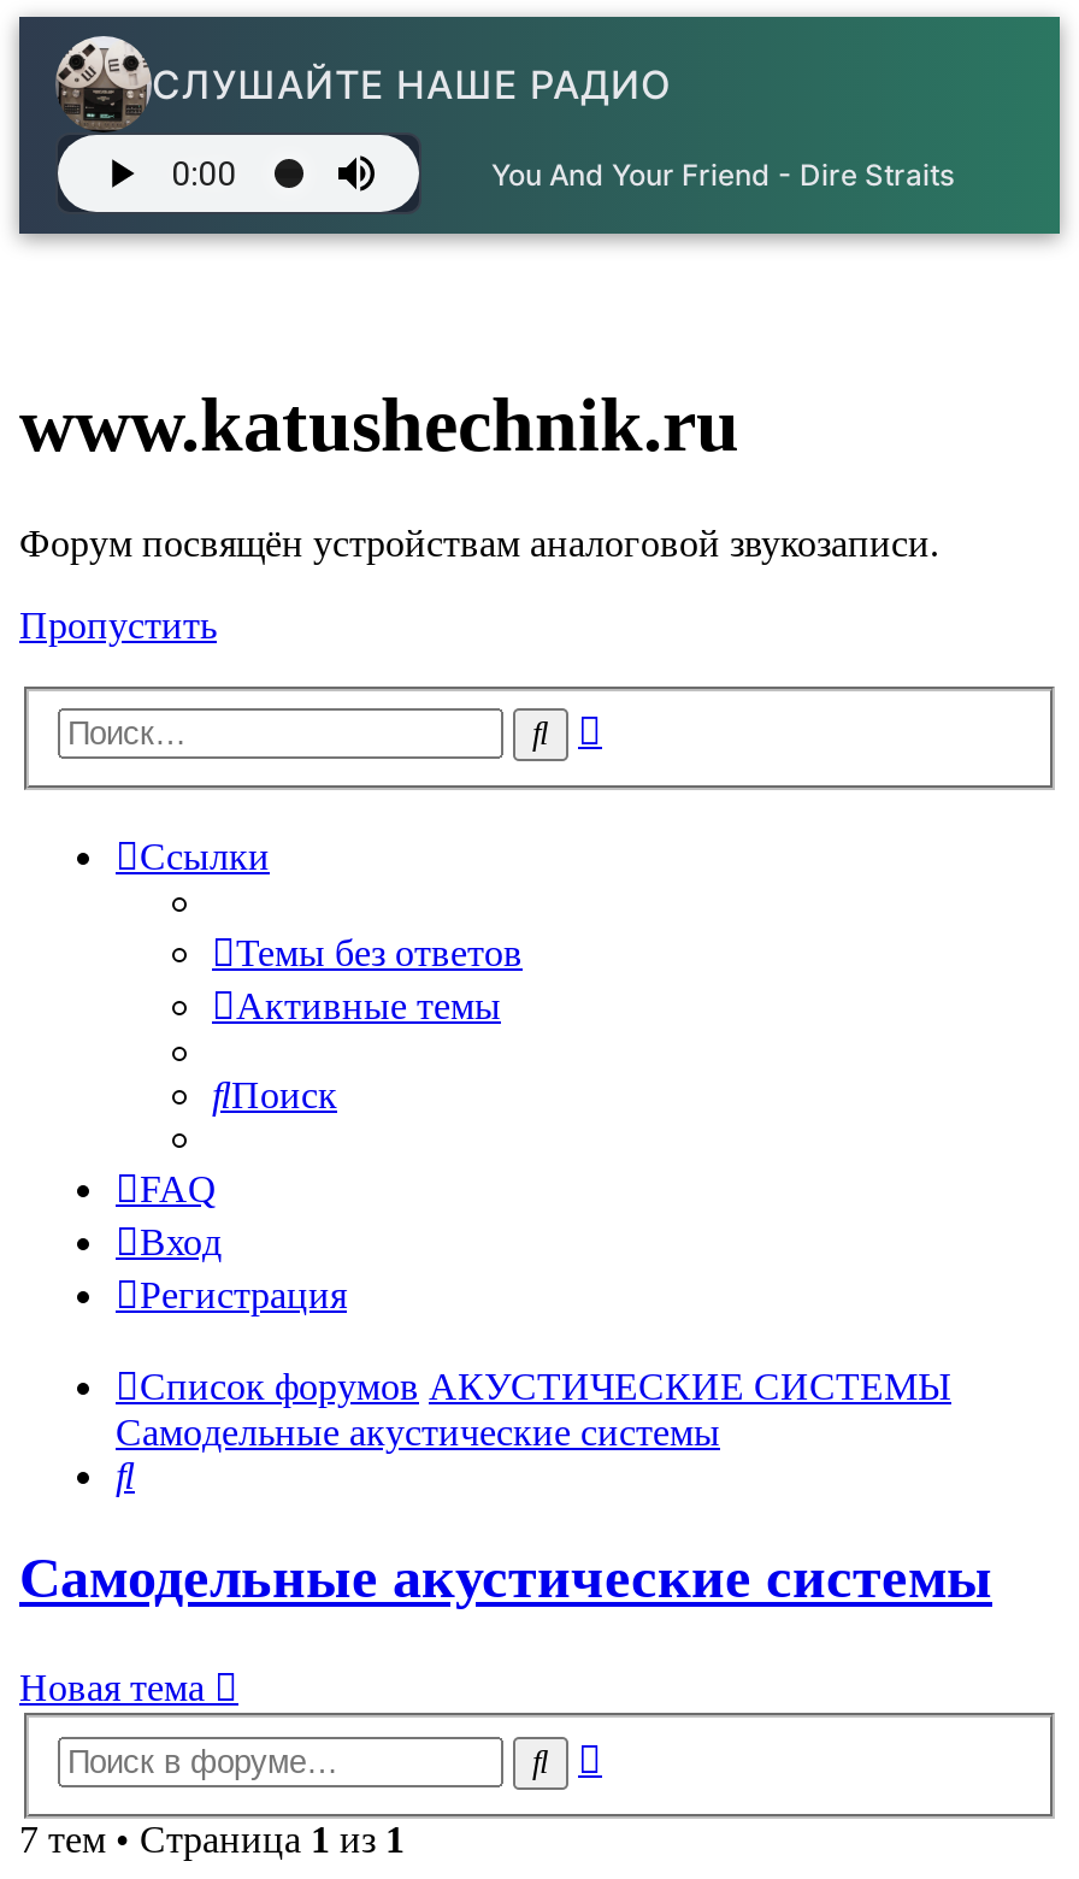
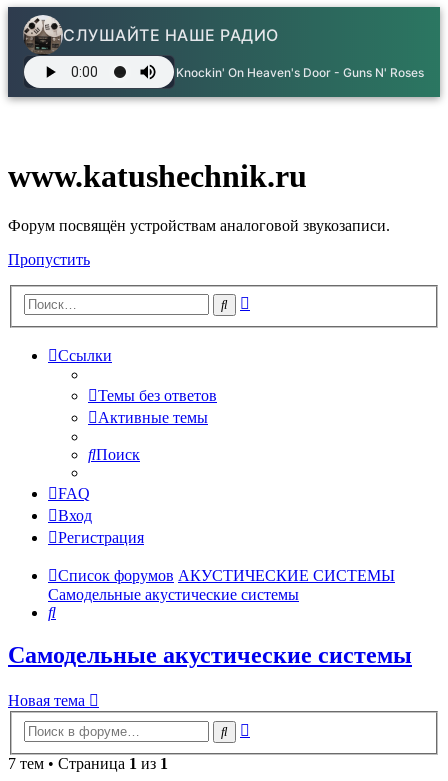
- You And Your Friend - Dire Straits
+ Knockin' On Heaven's Door - Guns N' Roses
